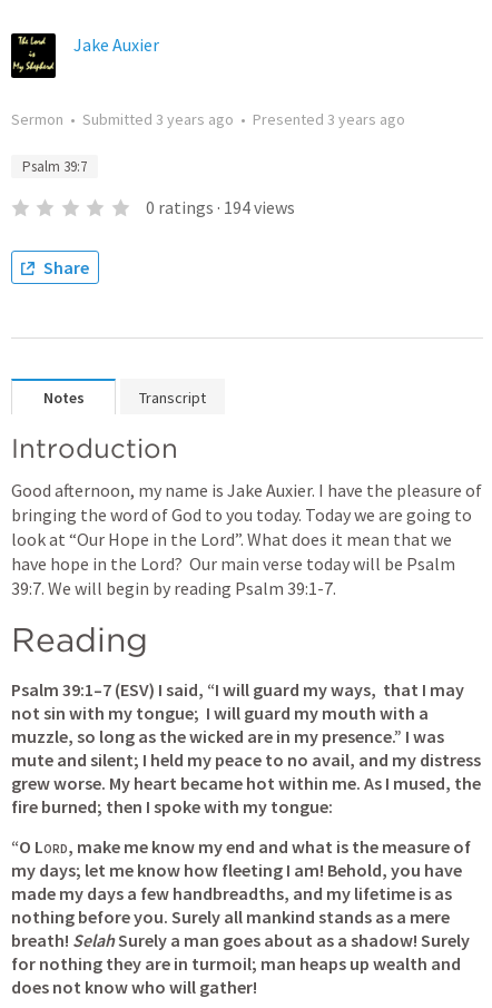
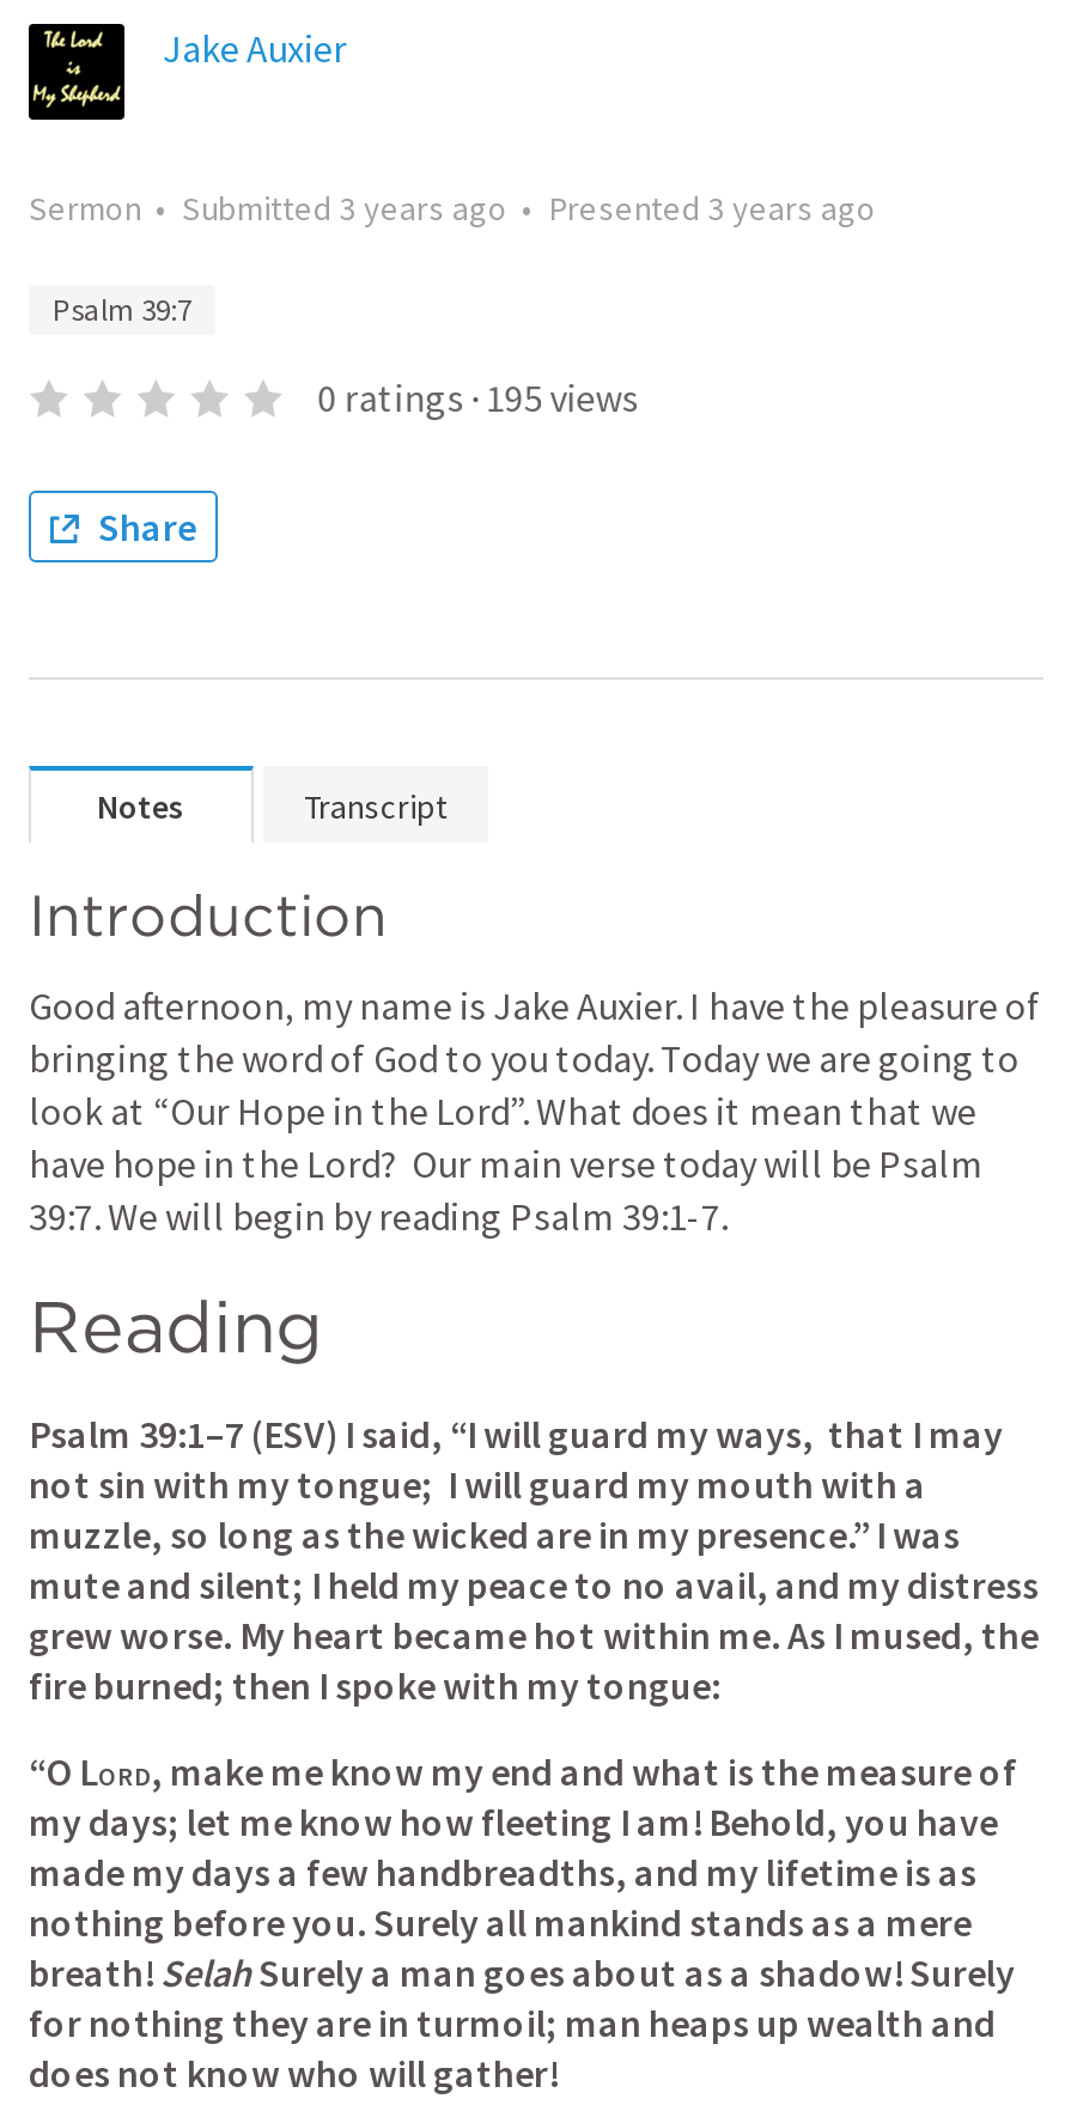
- 0 ratings · 194 views
+ 0 ratings · 195 views
